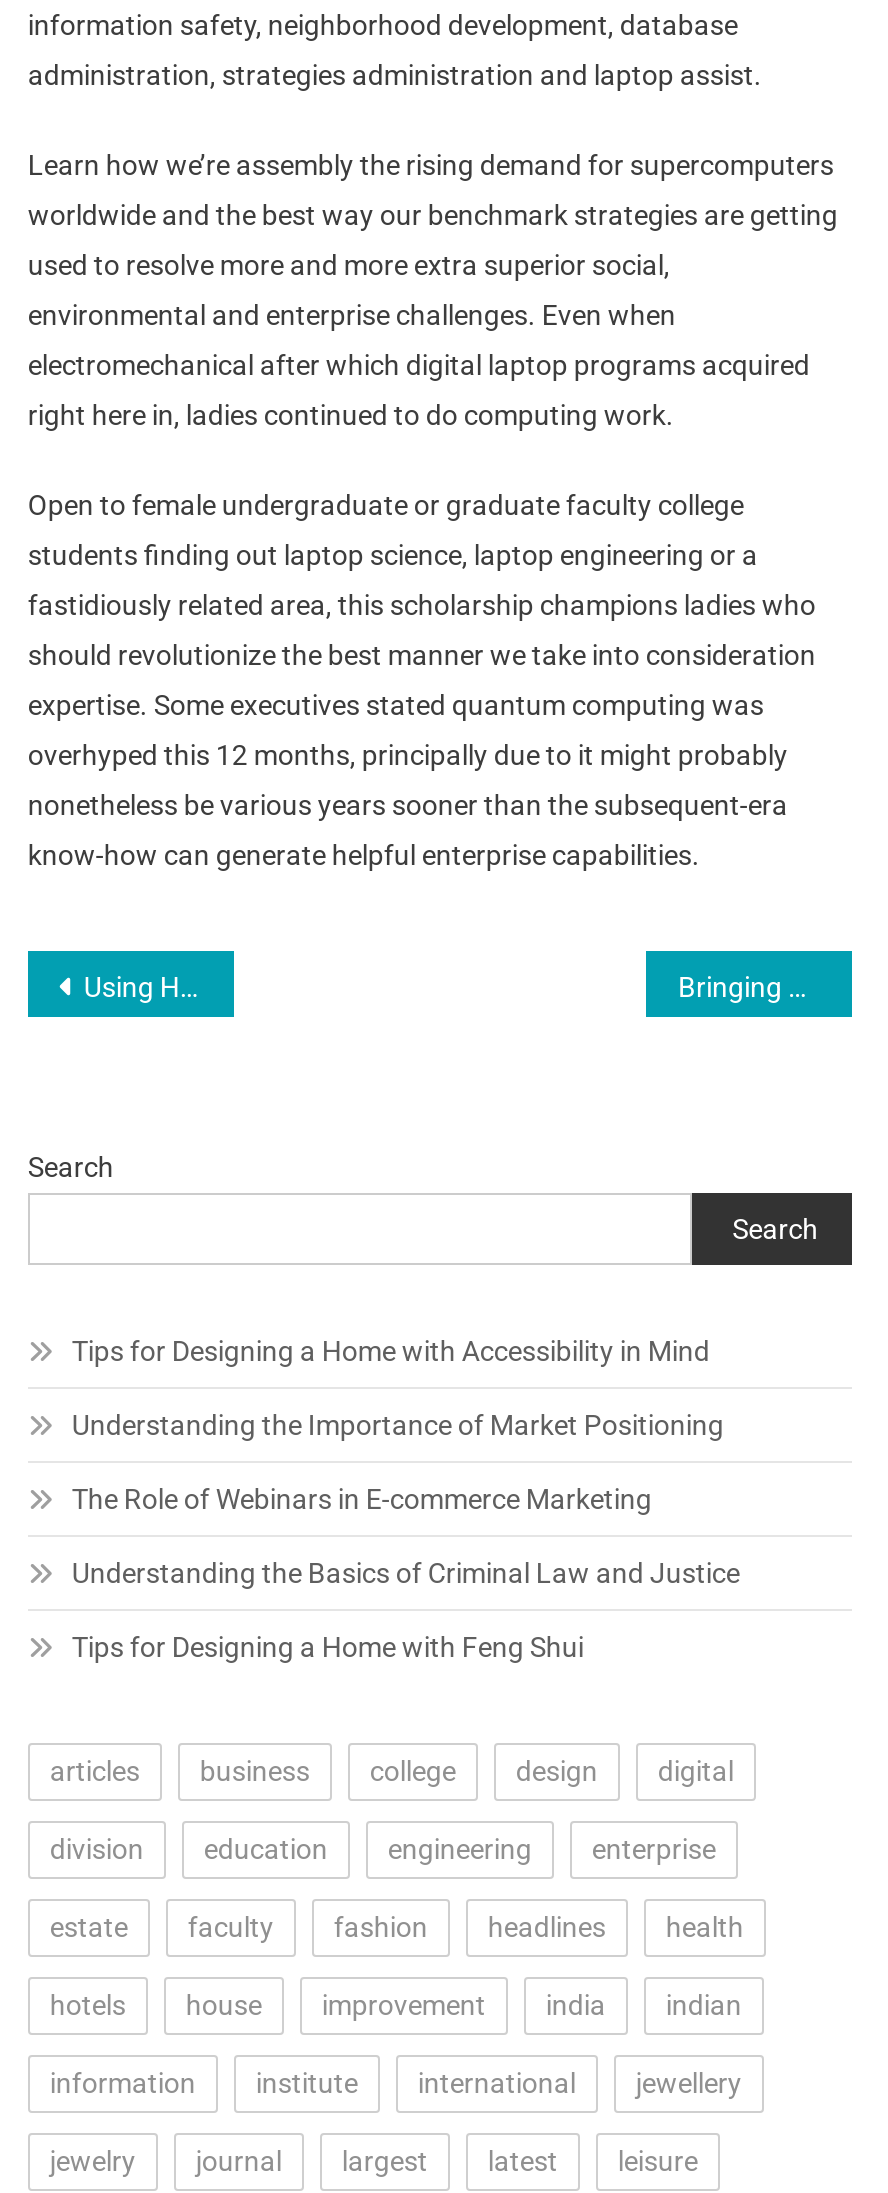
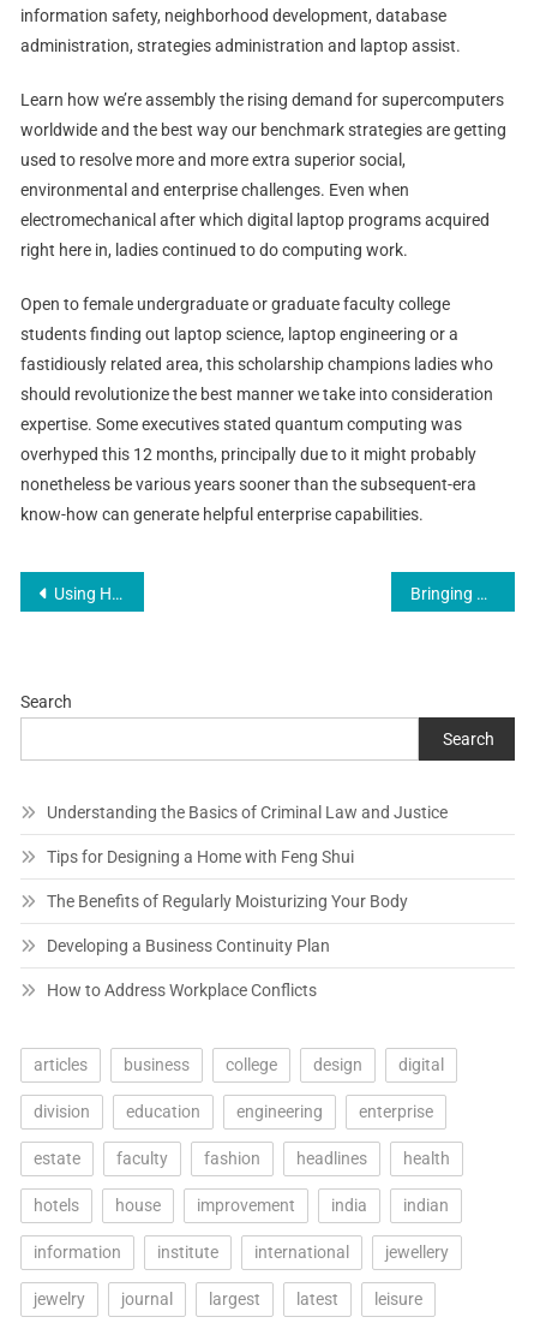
- Tips for Designing a Home with Accessibility in Mind
- Understanding the Importance of Market Positioning
- The Role of Webinars in E-commerce Marketing

moved up: Understanding the Basics of Criminal Law and Justice | Tips for Designing a Home with Feng Shui

+ The Benefits of Regularly Moisturizing Your Body
+ Developing a Business Continuity Plan
+ How to Address Workplace Conflicts
